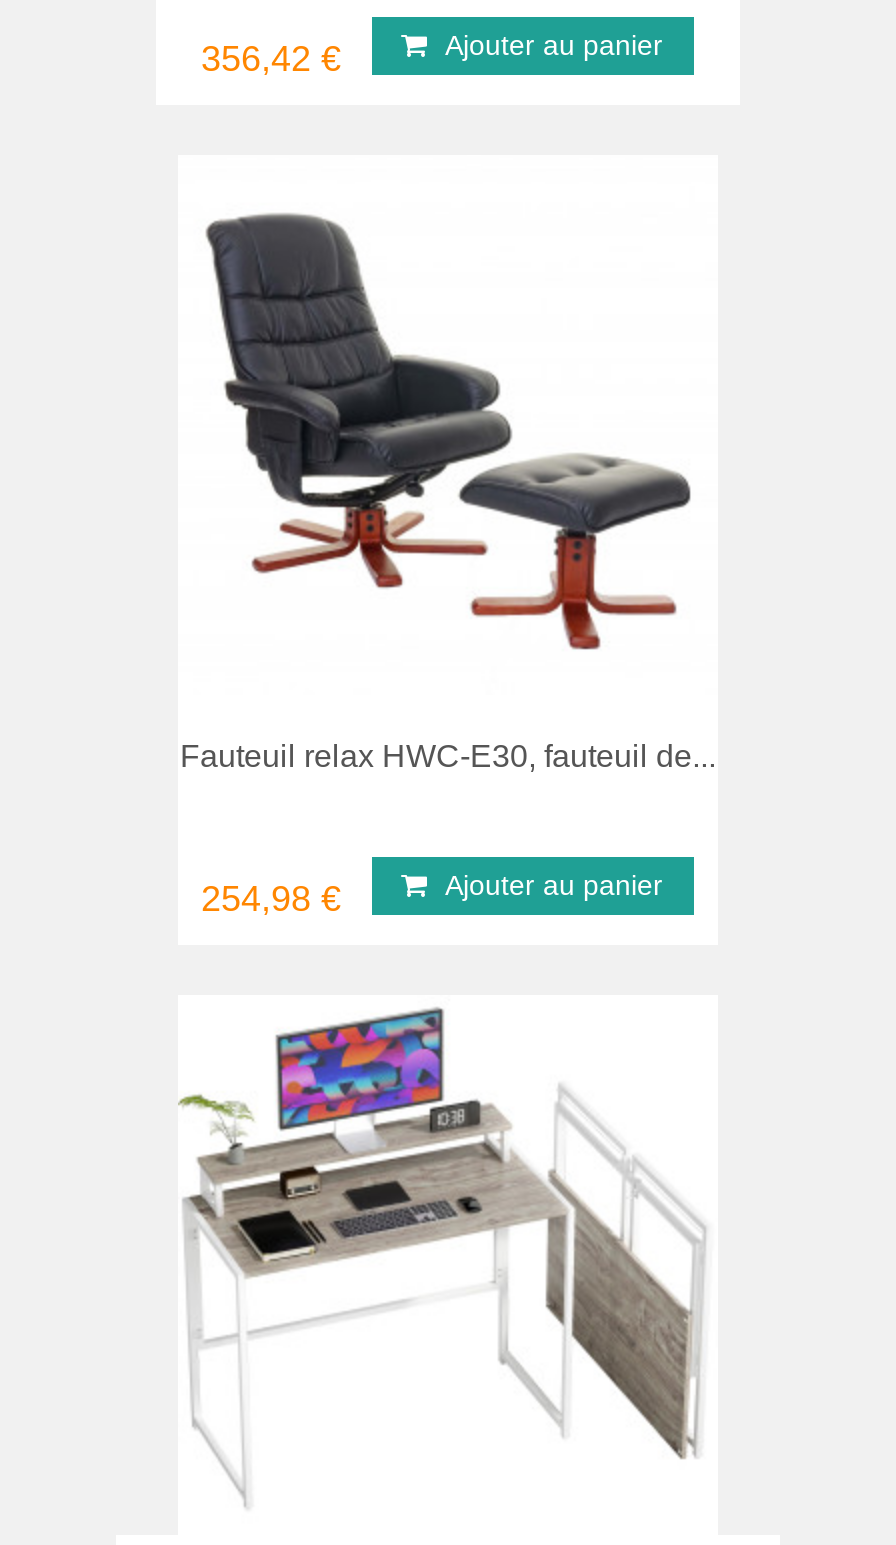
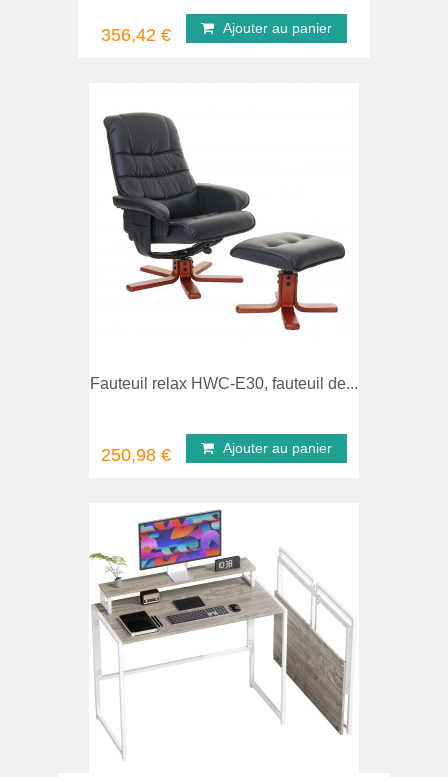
- 254,98 €
+ 250,98 €
